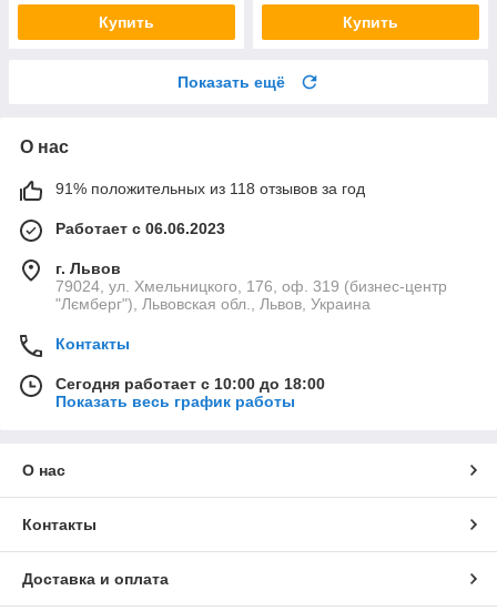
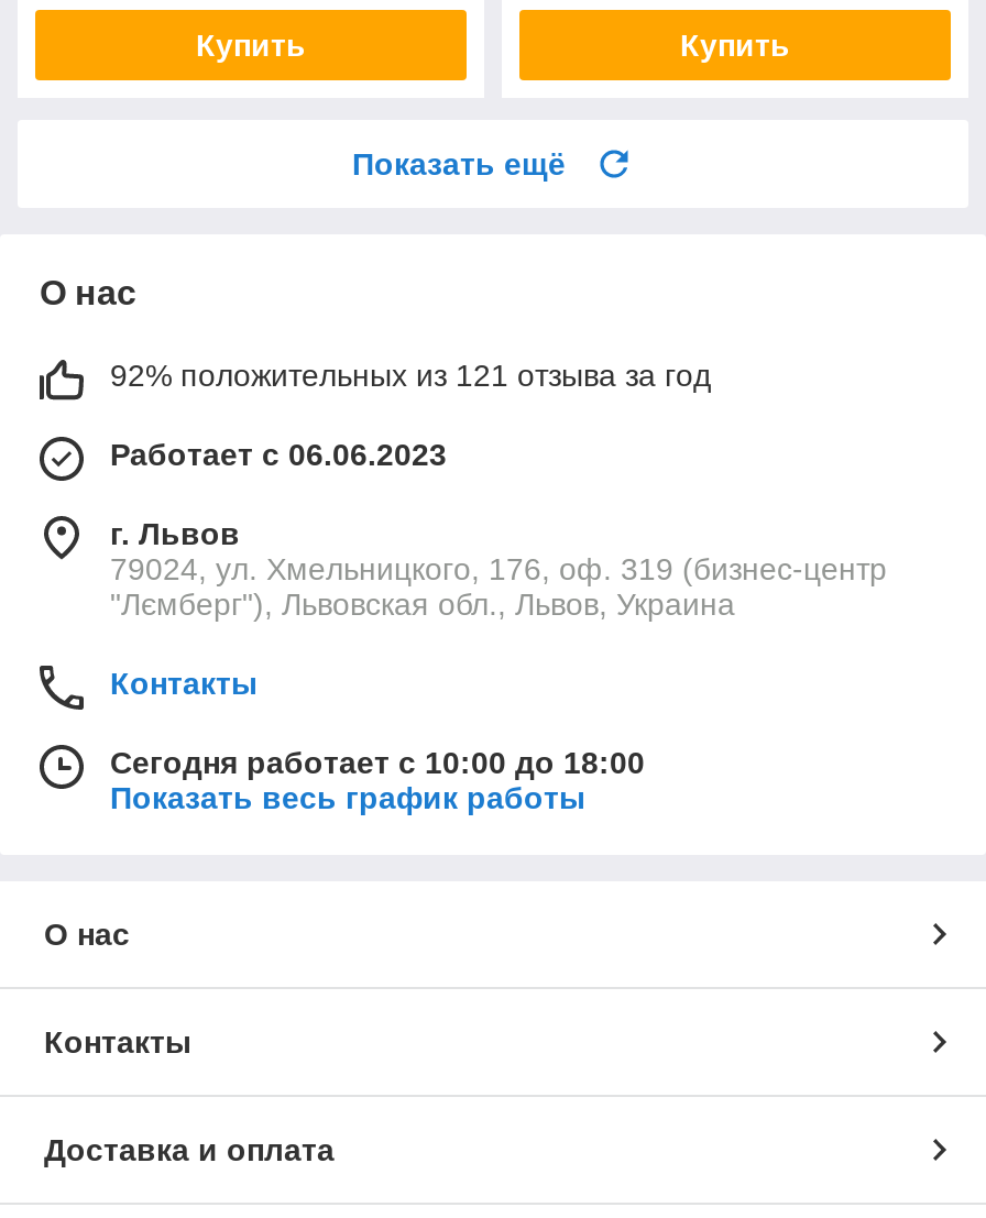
- 91% положительных из 118 отзывов за год
+ 92% положительных из 121 отзыва за год
